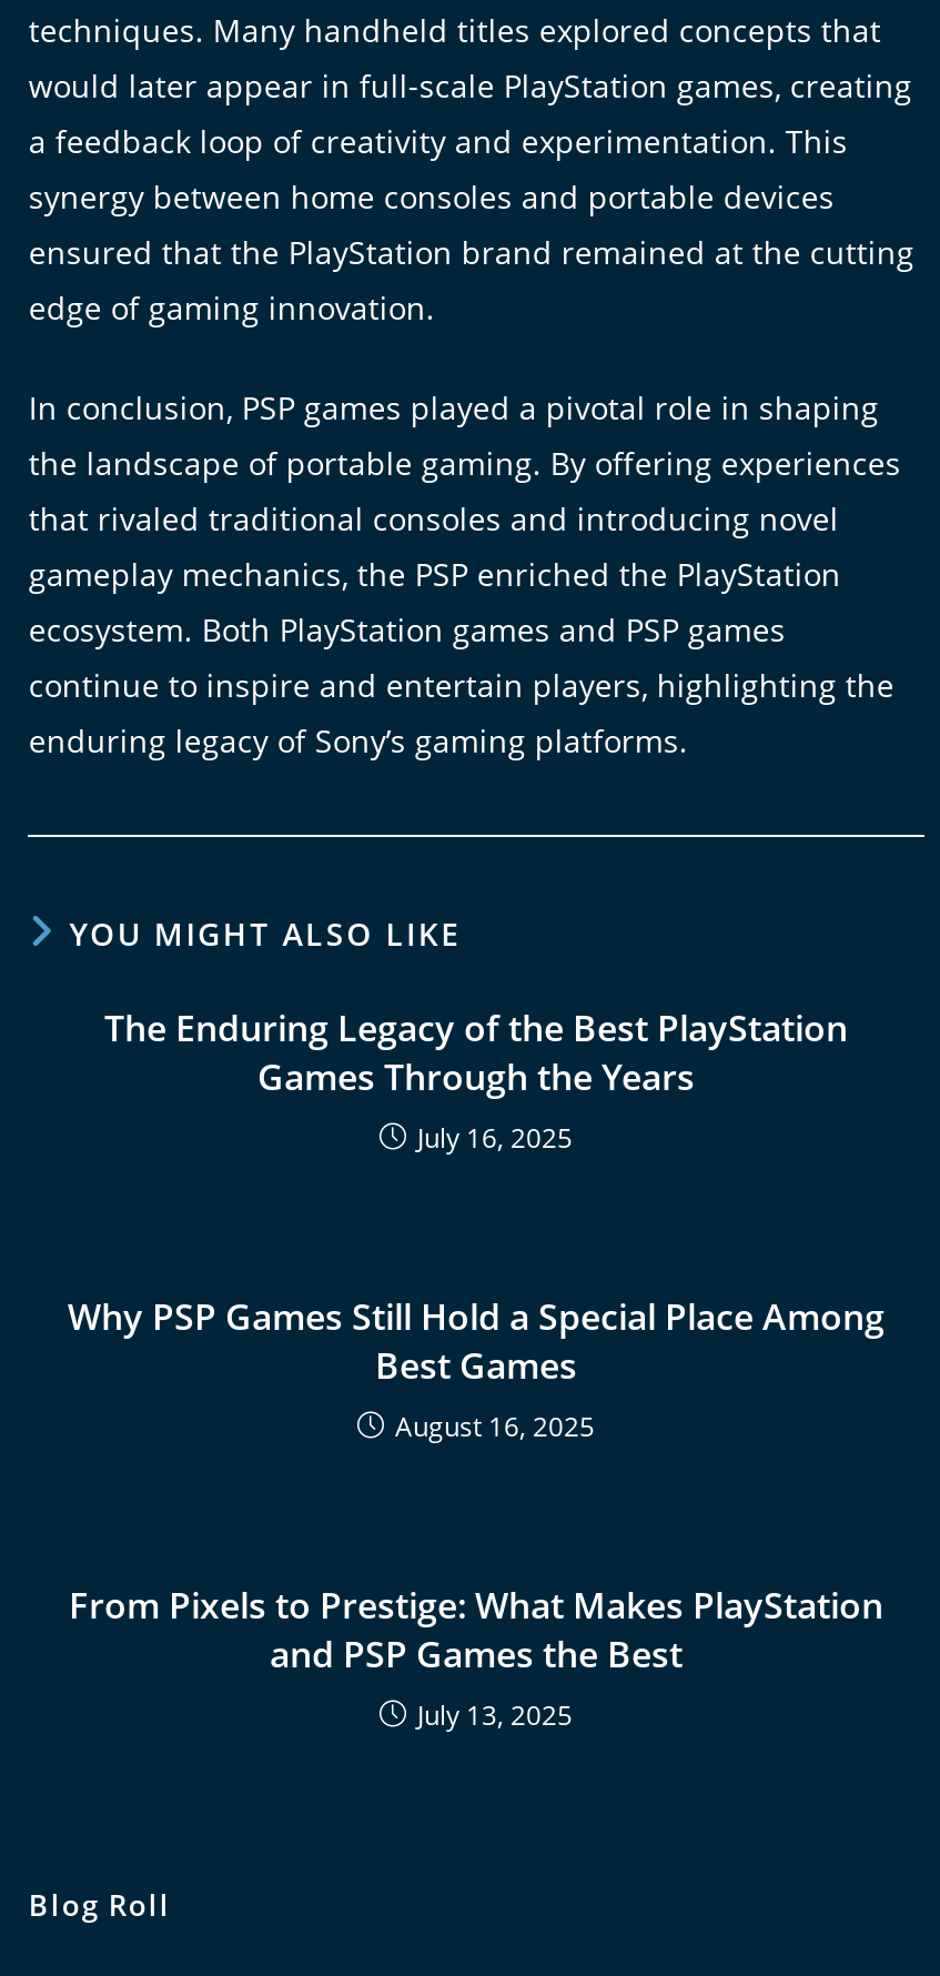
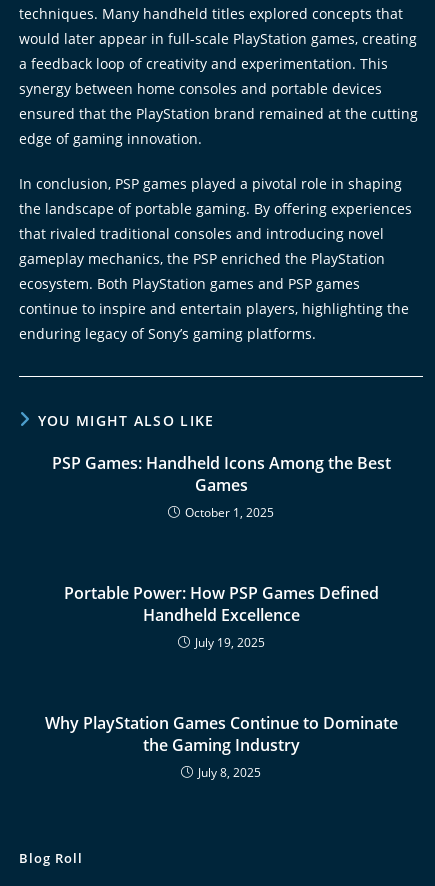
- The Enduring Legacy of the Best PlayStation
- Games Through the Years
- July 16, 2025
+ PSP Games: Handheld Icons Among the Best
+ Games
+ October 1, 2025

- Why PSP Games Still Hold a Special Place Among
- Best Games
- August 16, 2025
+ Portable Power: How PSP Games Defined
+ Handheld Excellence
+ July 19, 2025

- From Pixels to Prestige: What Makes PlayStation
- and PSP Games the Best
- July 13, 2025
+ Why PlayStation Games Continue to Dominate
+ the Gaming Industry
+ July 8, 2025
